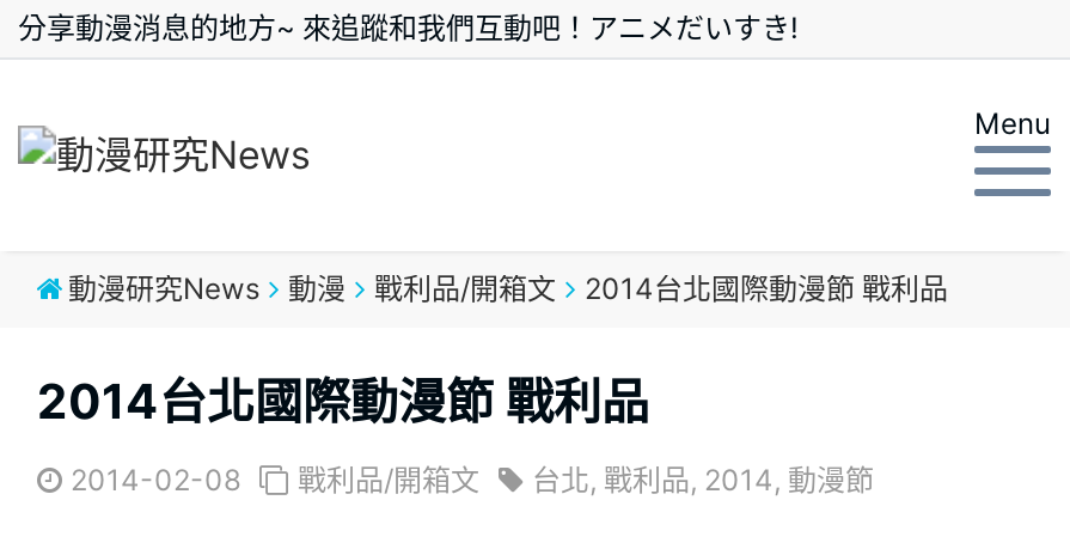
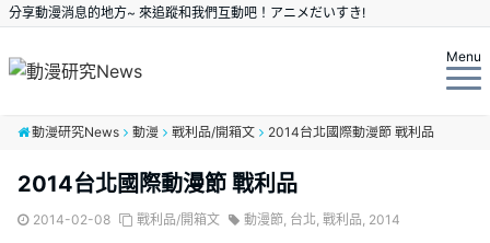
- 台北,戰利品, 2014,動漫節
+ 動漫節,台北,戰利品, 2014
